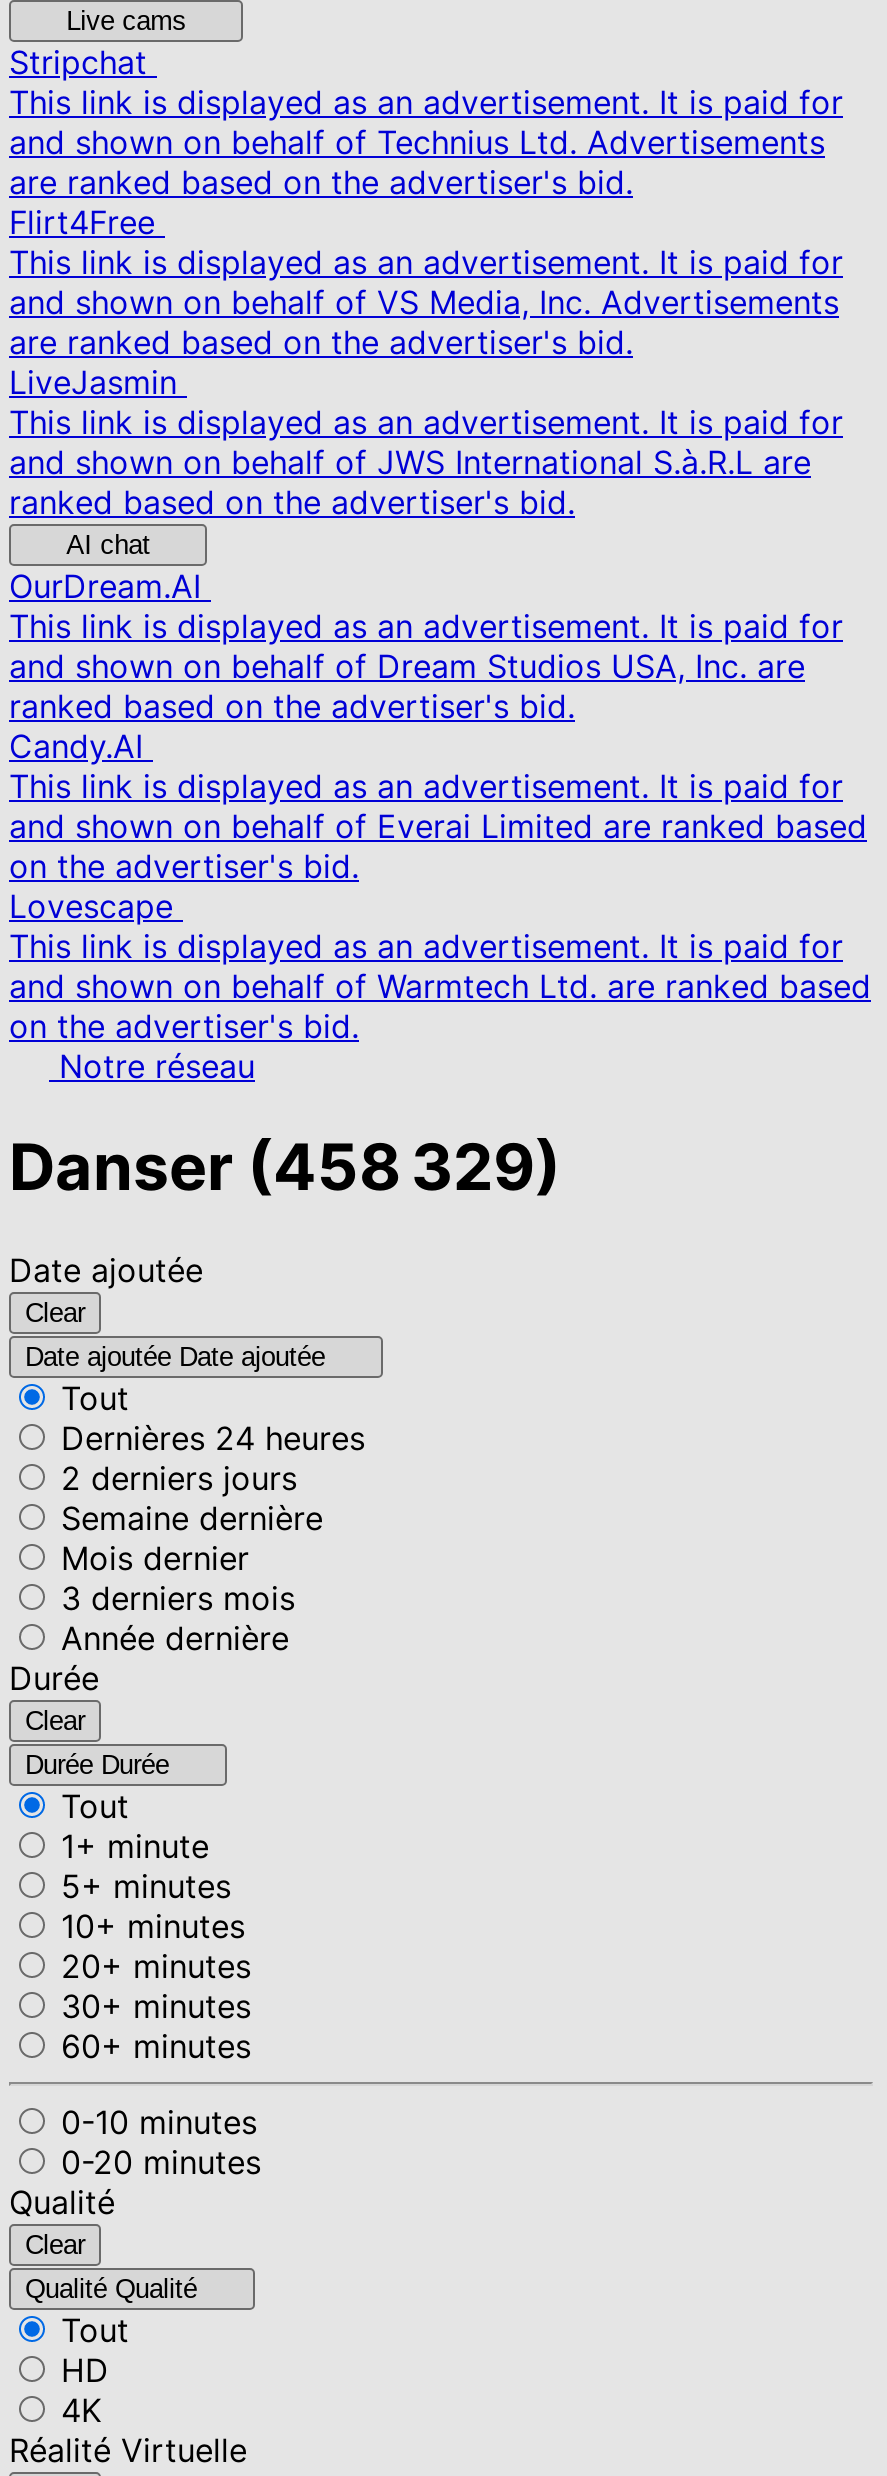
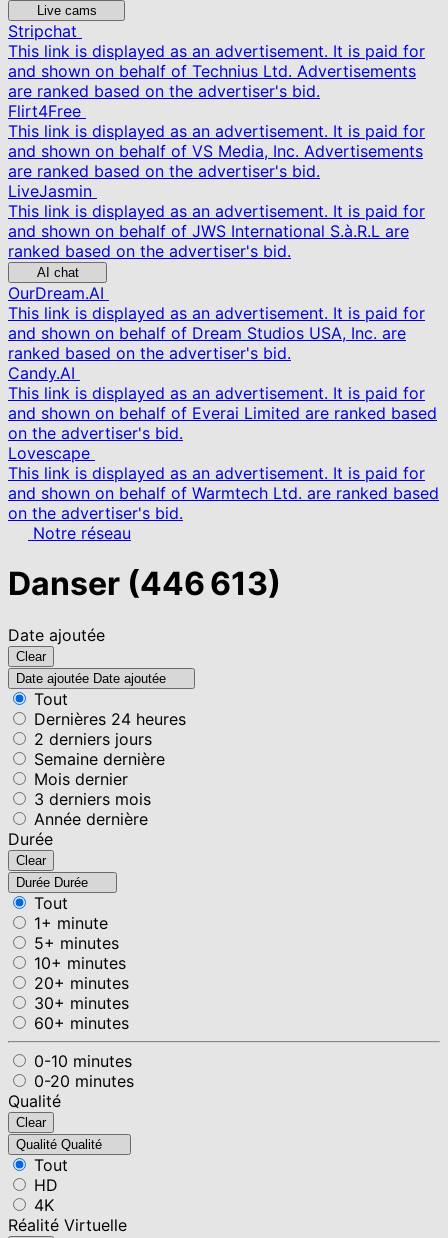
- Danser (458 329)
+ Danser (446 613)
